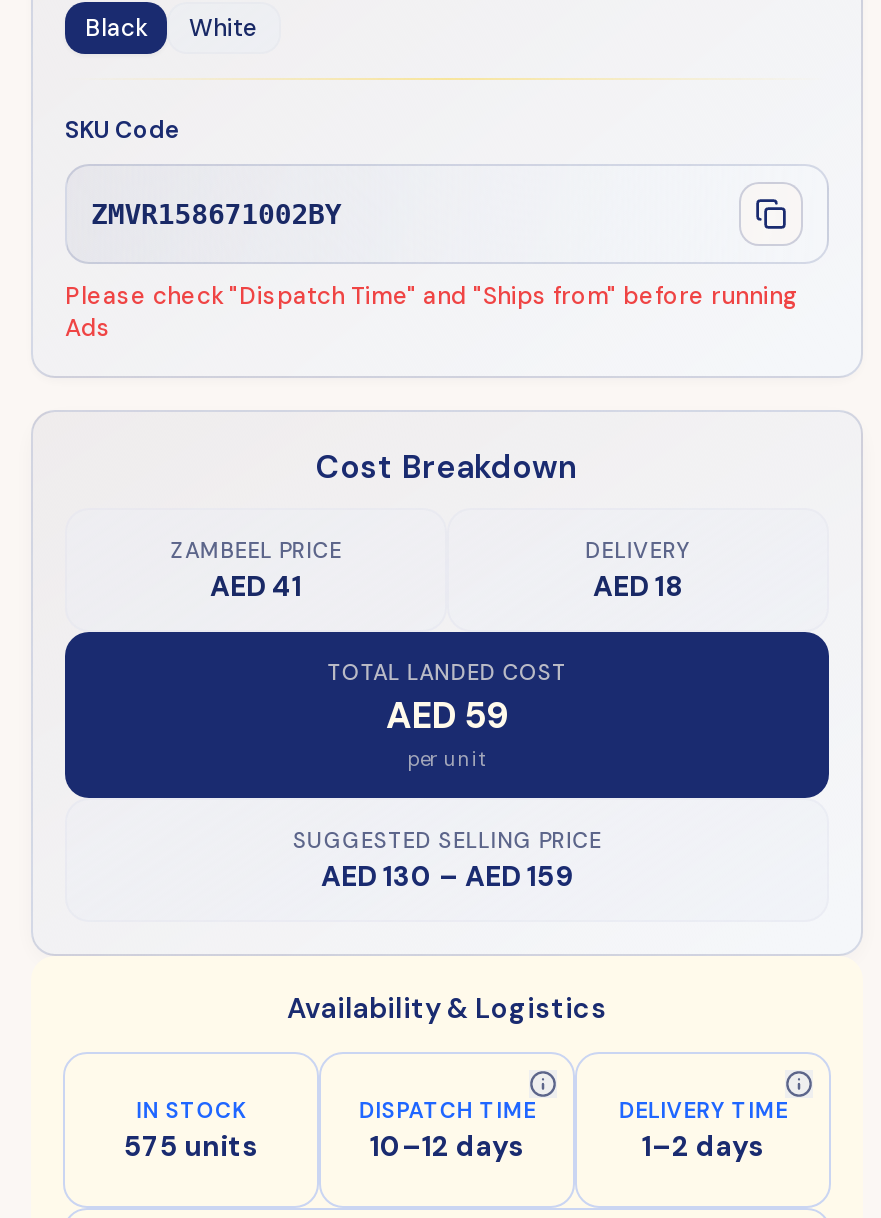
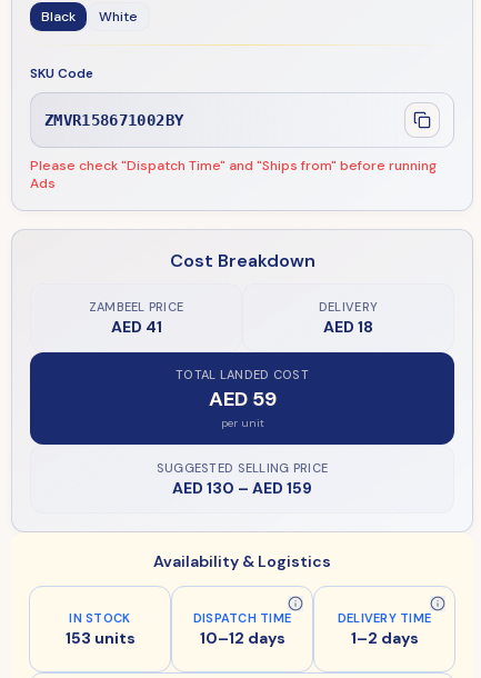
- 575 units
+ 153 units
